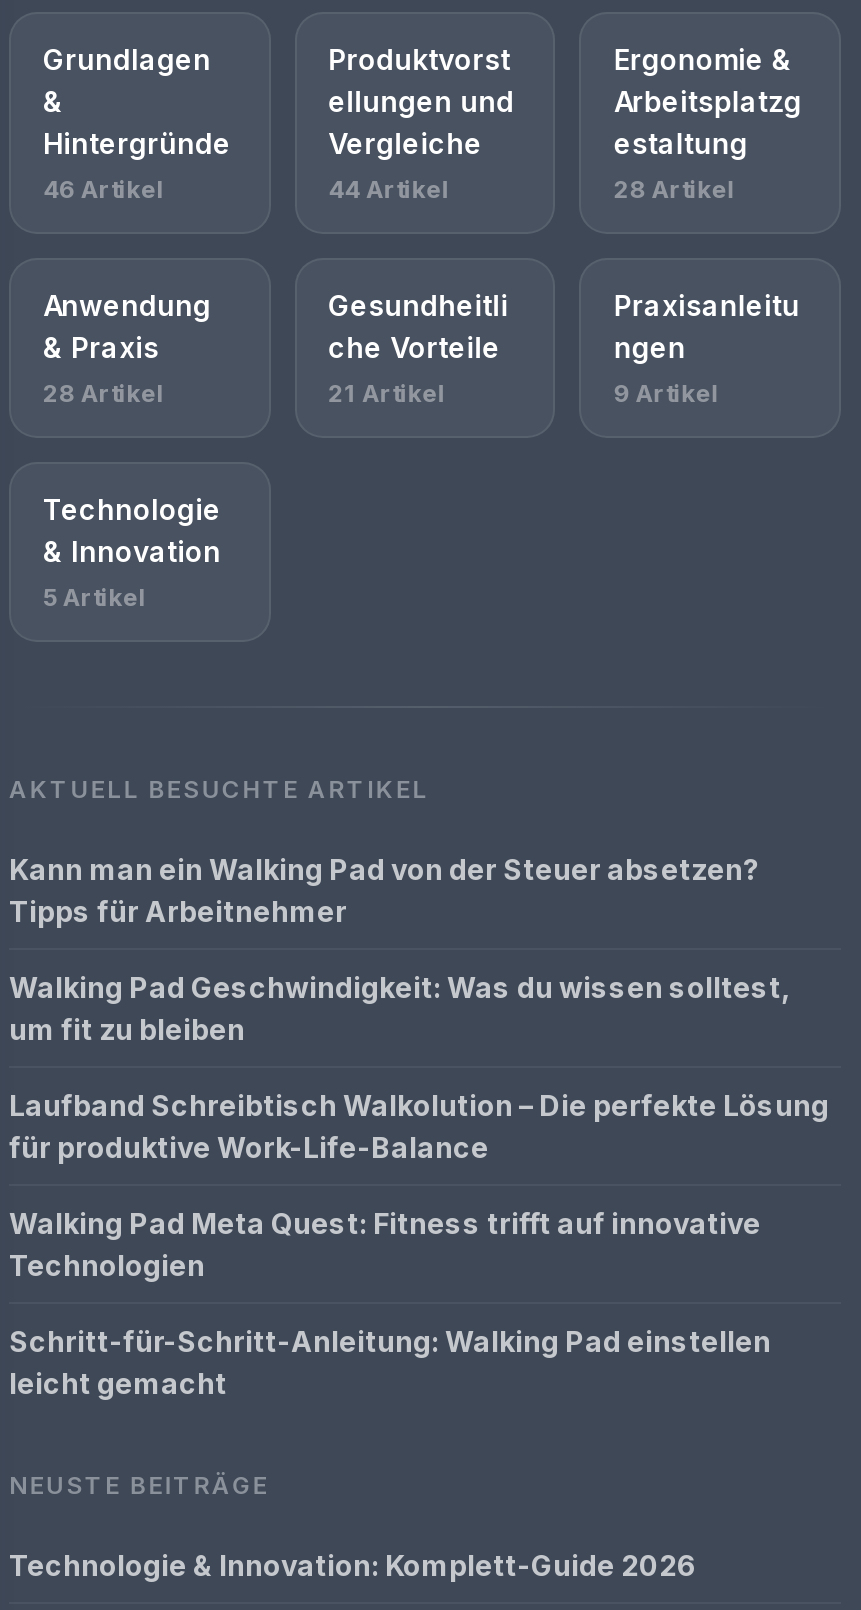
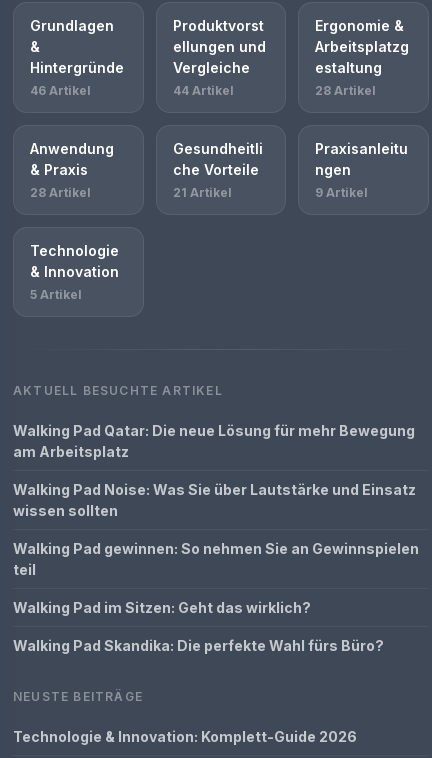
- Kann man ein Walking Pad von der Steuer absetzen?
- Tipps für Arbeitnehmer
+ Walking Pad Qatar: Die neue Lösung für mehr Bewegung
+ am Arbeitsplatz

- Walking Pad Geschwindigkeit: Was du wissen solltest,
- um fit zu bleiben
+ Walking Pad Noise: Was Sie über Lautstärke und Einsatz
+ wissen sollten

- Laufband Schreibtisch Walkolution – Die perfekte Lösung
- für produktive Work-Life-Balance
+ Walking Pad gewinnen: So nehmen Sie an Gewinnspielen
+ teil

- Walking Pad Meta Quest: Fitness trifft auf innovative
- Technologien
+ Walking Pad im Sitzen: Geht das wirklich?

- Schritt-für-Schritt-Anleitung: Walking Pad einstellen
- leicht gemacht
+ Walking Pad Skandika: Die perfekte Wahl fürs Büro?
